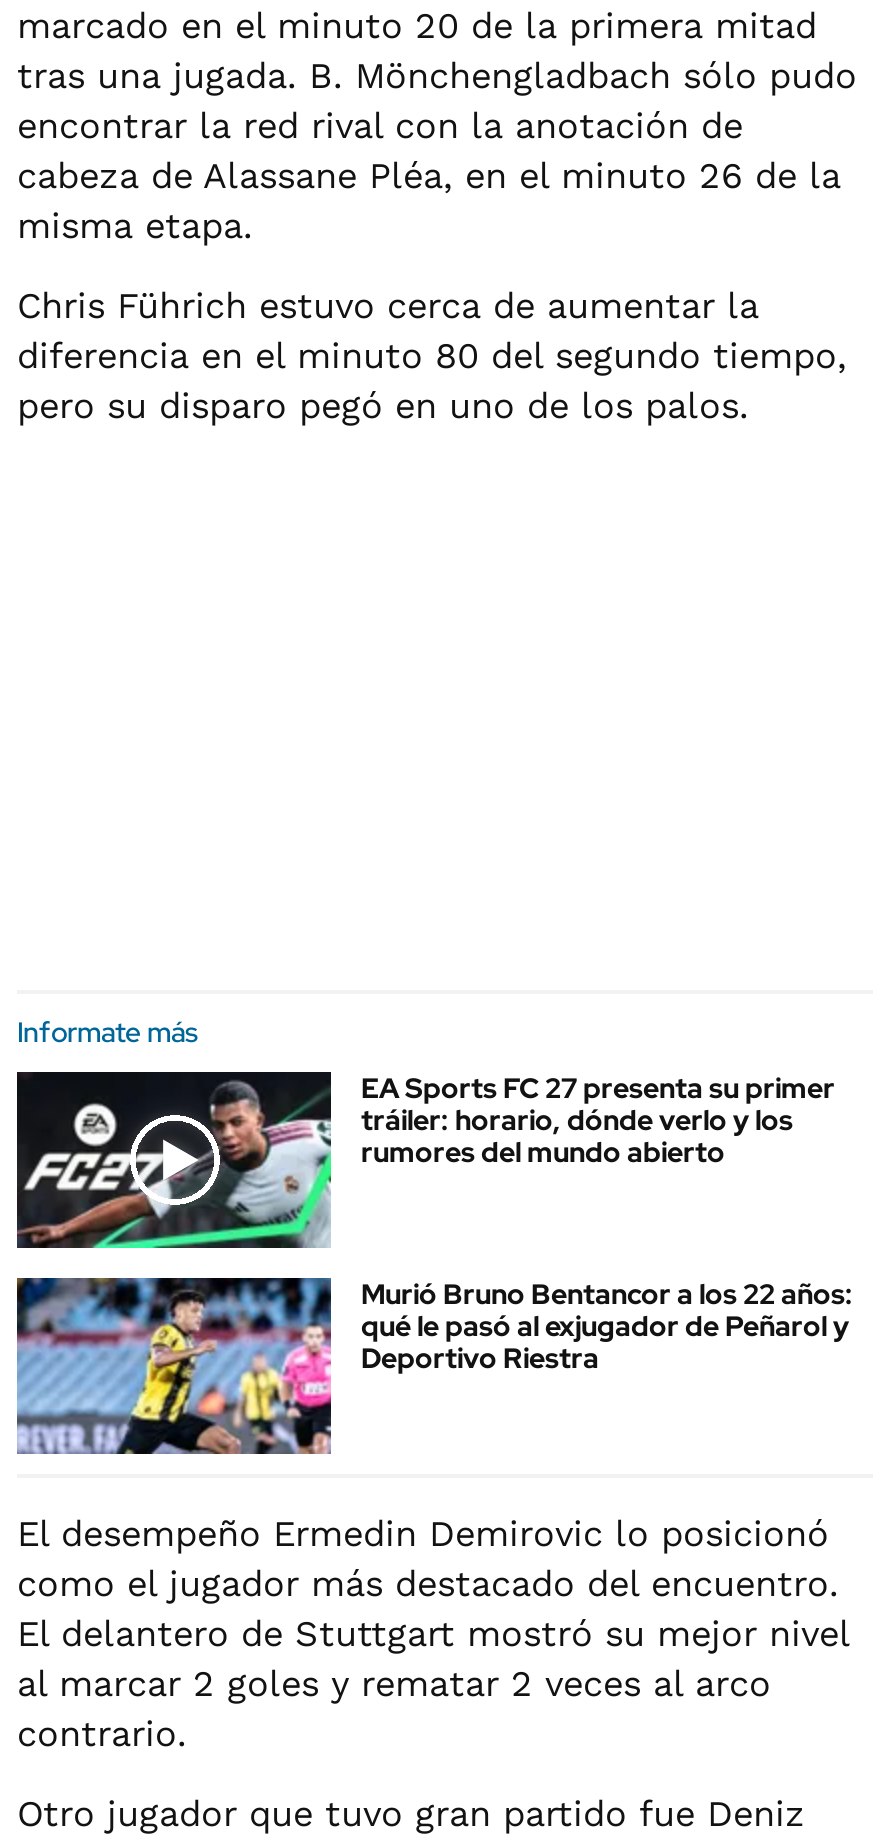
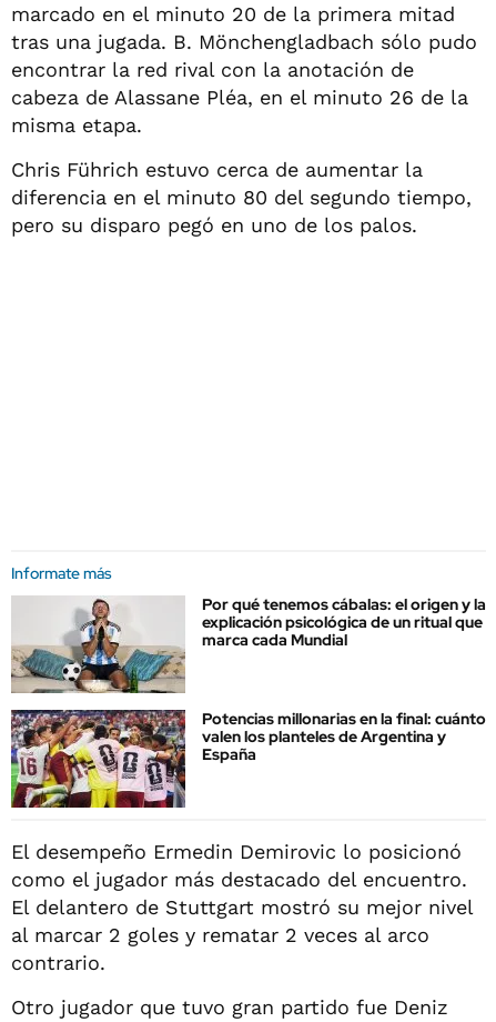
- [image]
- EA Sports FC 27 presenta su primer
- tráiler: horario, dónde verlo y los
- rumores del mundo abierto
+ [image]
+ Por qué tenemos cábalas: el origen y la
+ explicación psicológica de un ritual que
+ marca cada Mundial

- [image]
- Murió Bruno Bentancor a los 22 años:
- qué le pasó al exjugador de Peñarol y
- Deportivo Riestra
+ [image]
+ Potencias millonarias en la final: cuánto
+ valen los planteles de Argentina y
+ España
